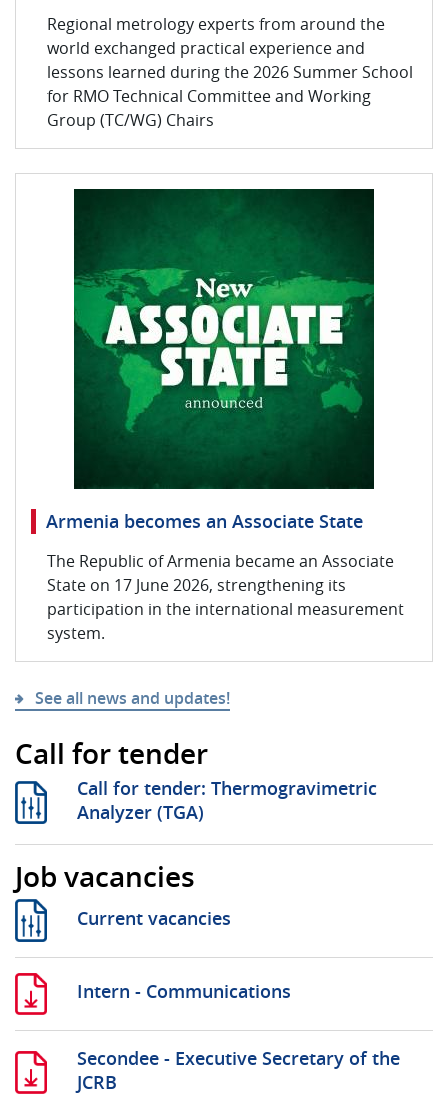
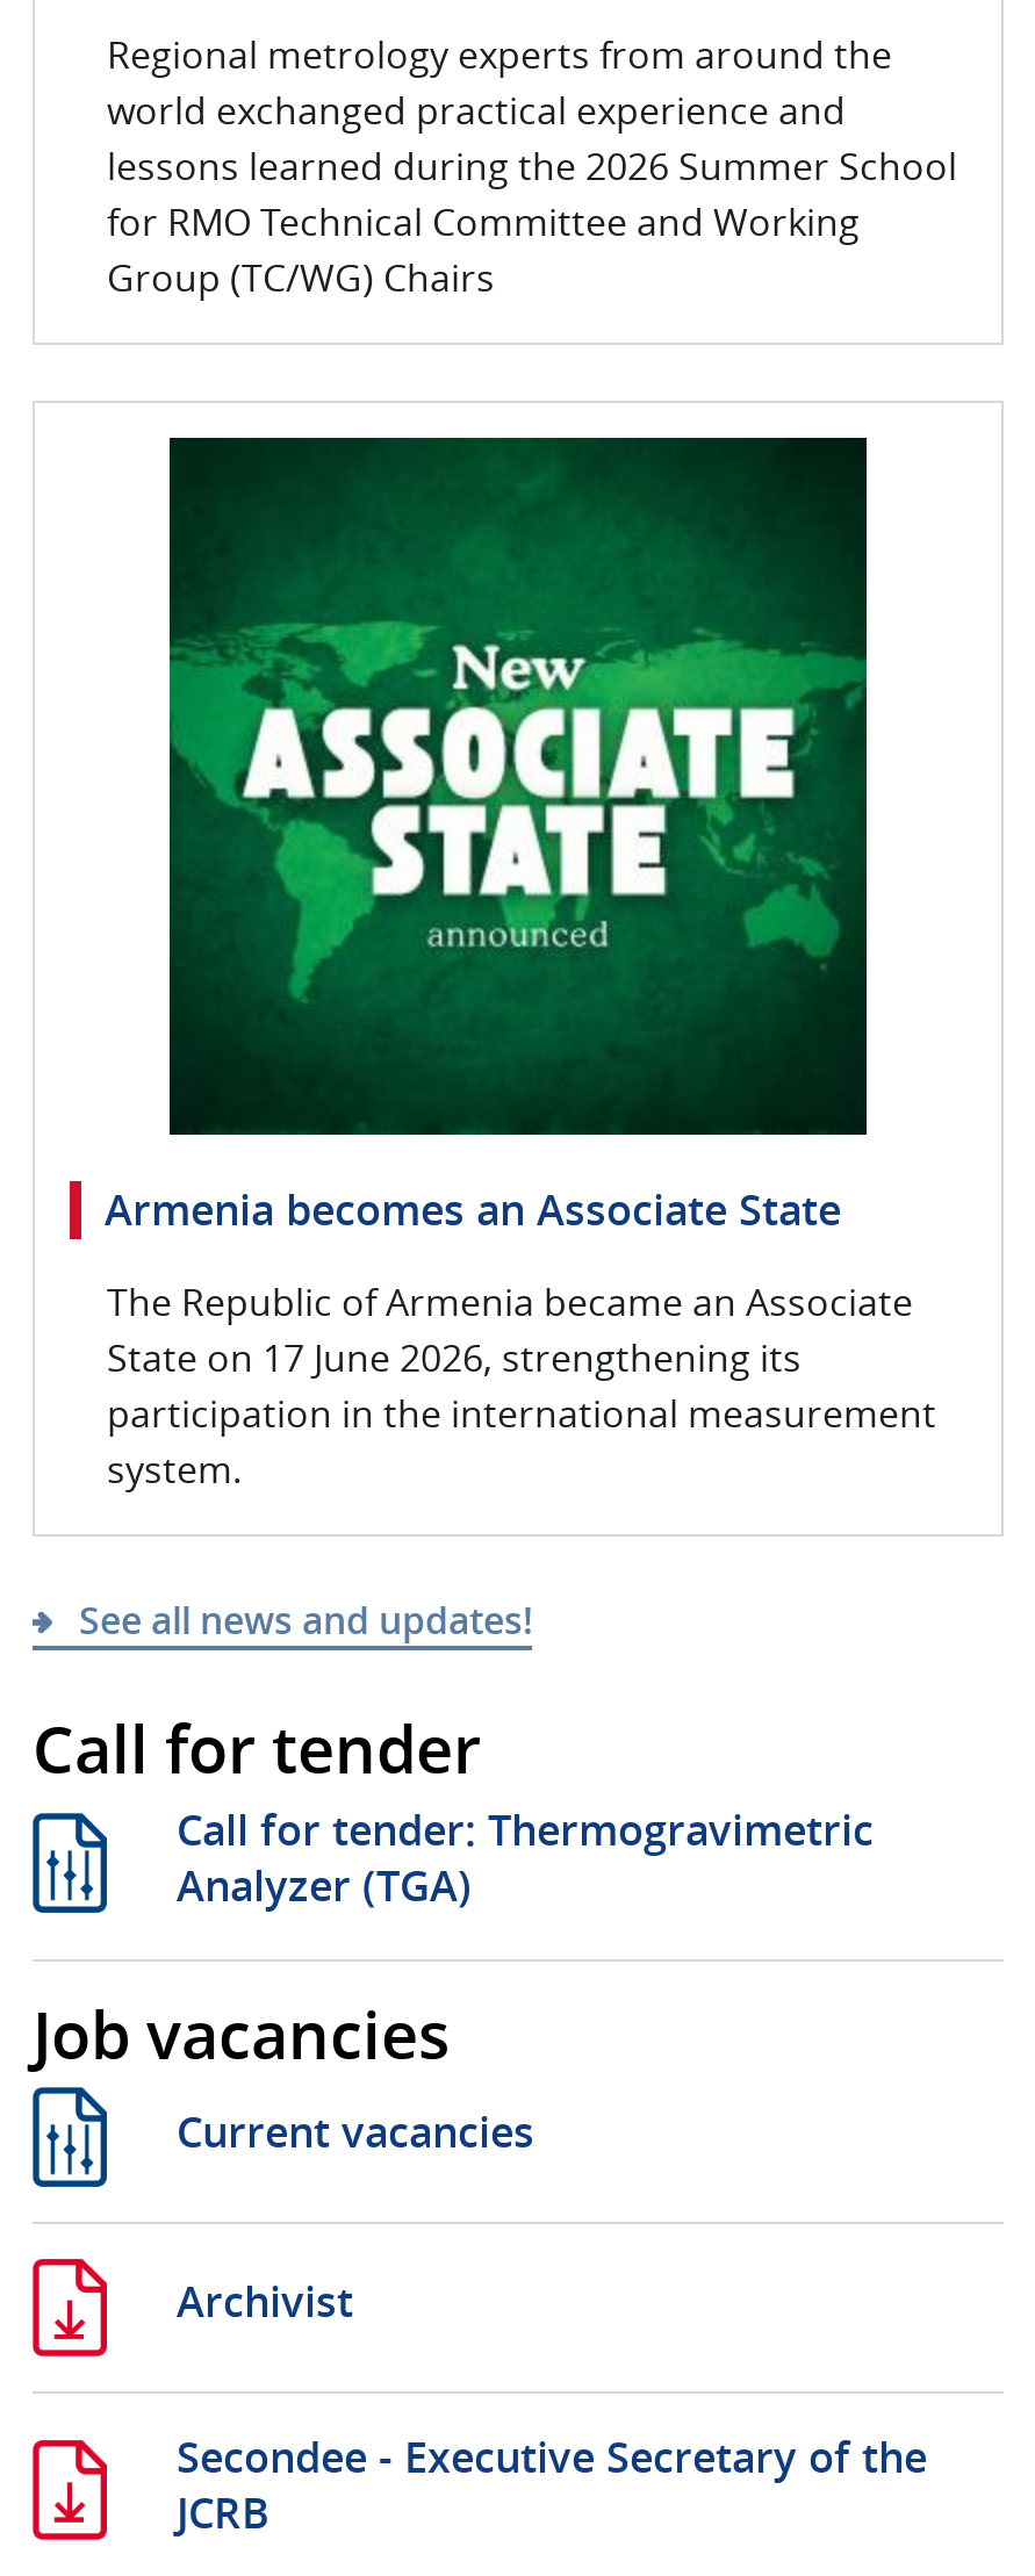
- Intern - Communications
+ Archivist
